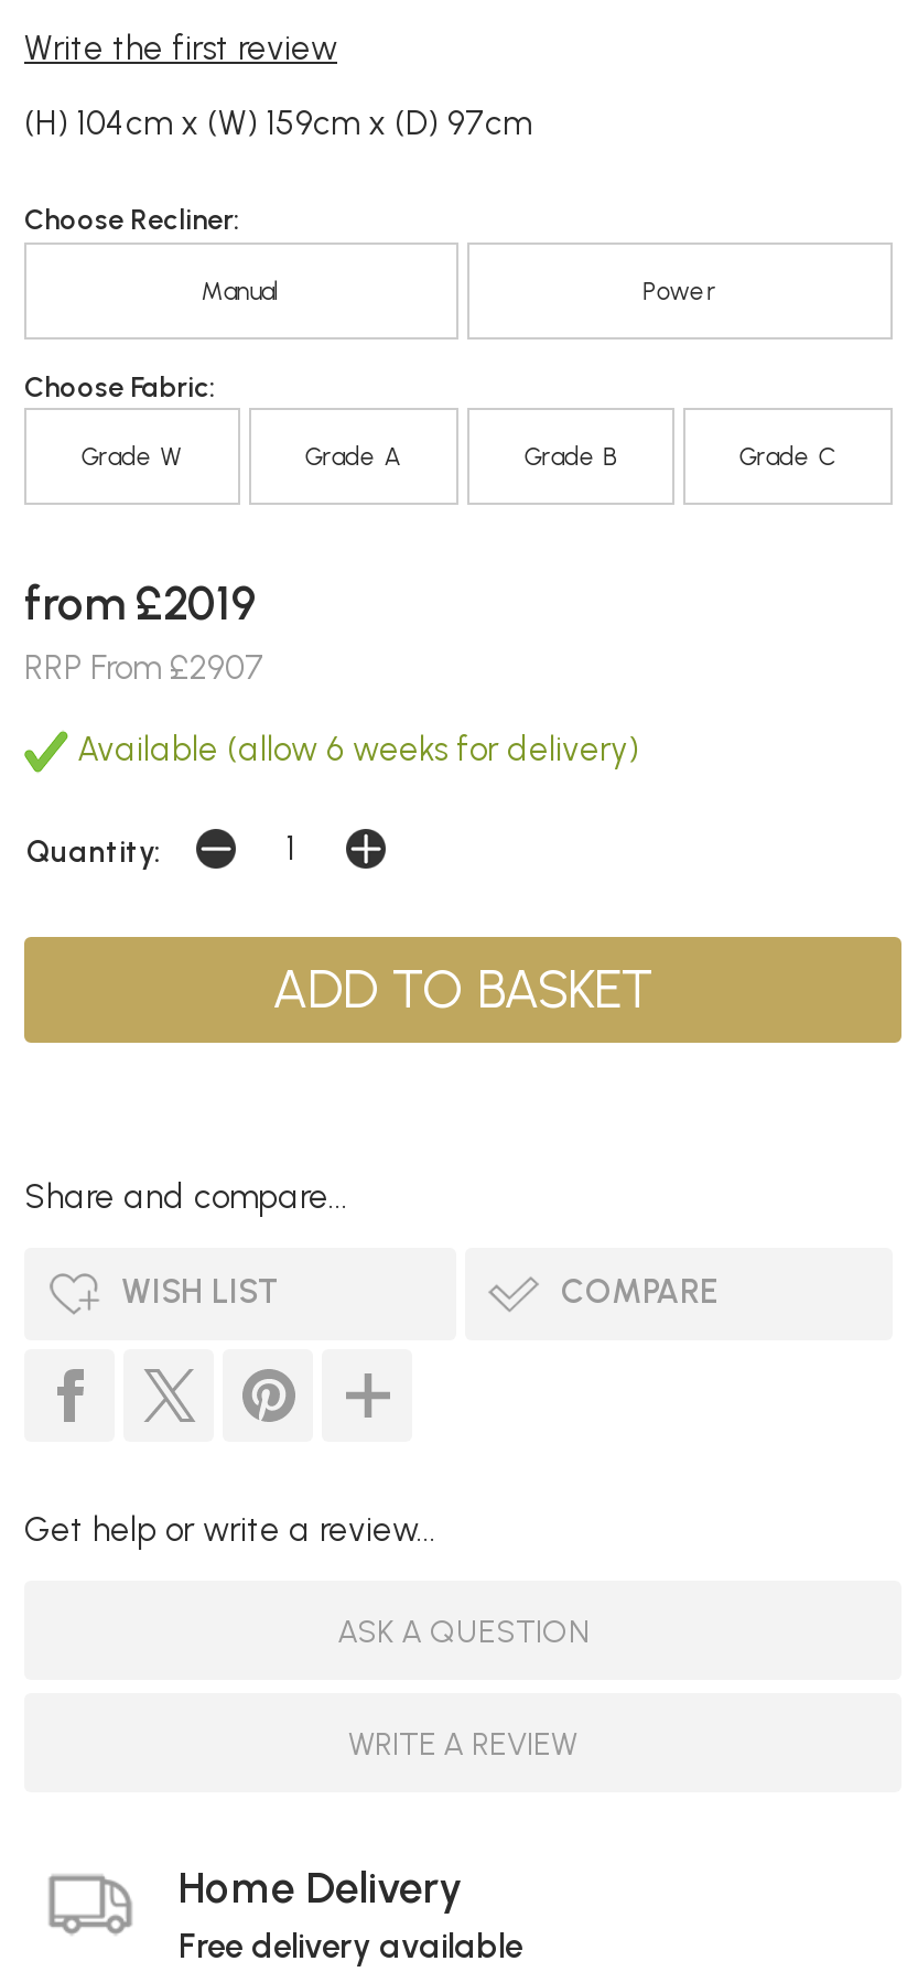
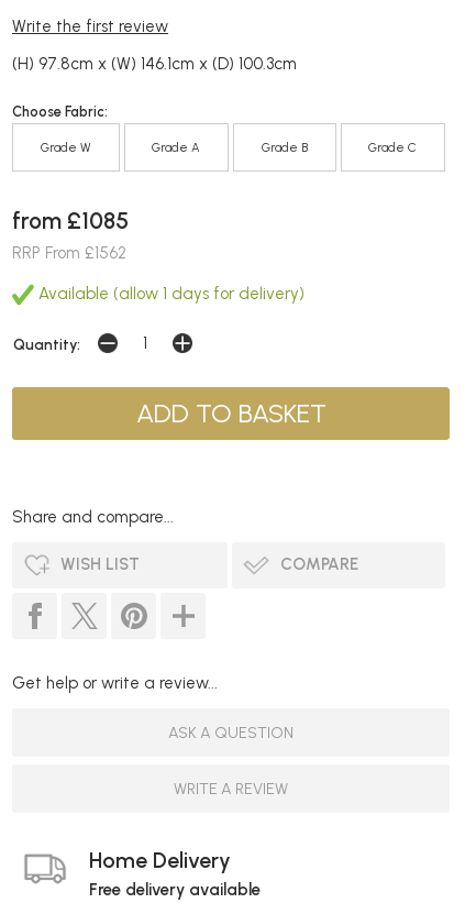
- (H) 104cm x (W) 159cm x (D) 97cm
- Choose Recliner:
- Manual
- Power
+ (H) 97.8cm x (W) 146.1cm x (D) 100.3cm

- from £2019
+ from £1085

- RRP From £2907
+ RRP From £1562

- Available (allow 6 weeks for delivery)
+ Available (allow 1 days for delivery)
